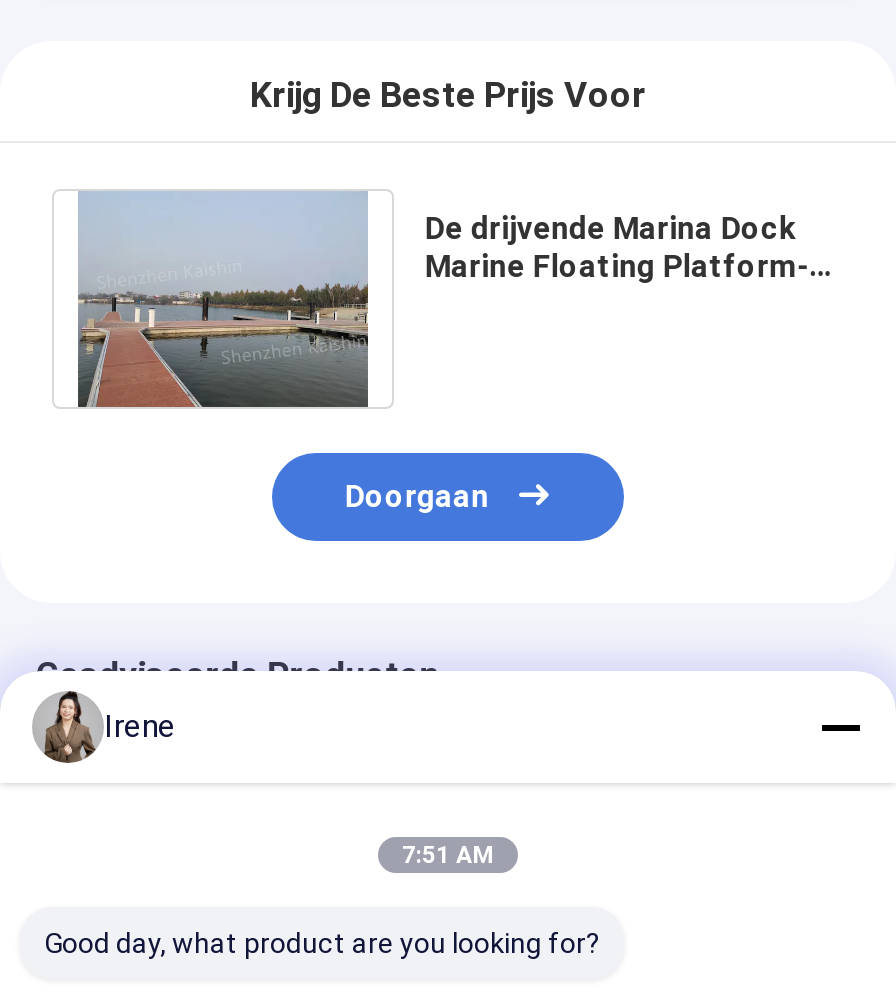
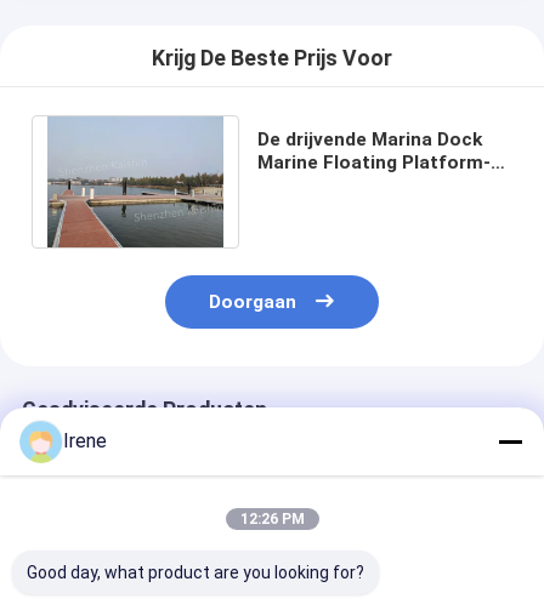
- [image]
+ [image]

- 7:51 AM
+ 12:26 PM
